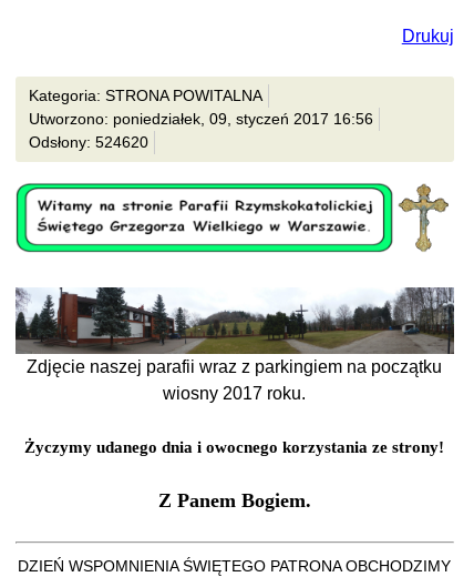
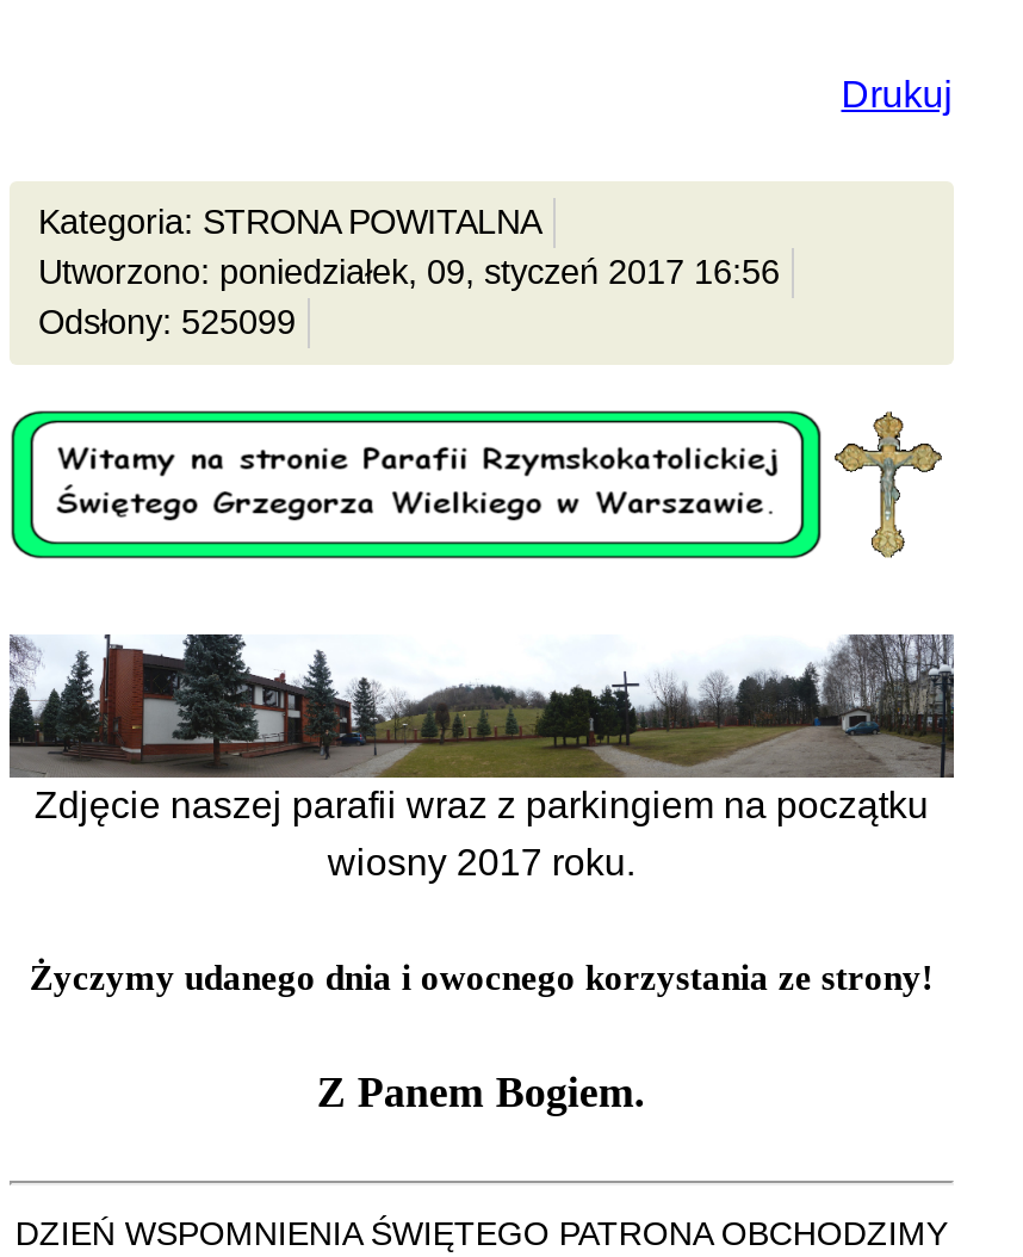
- Odsłony: 524620
+ Odsłony: 525099
